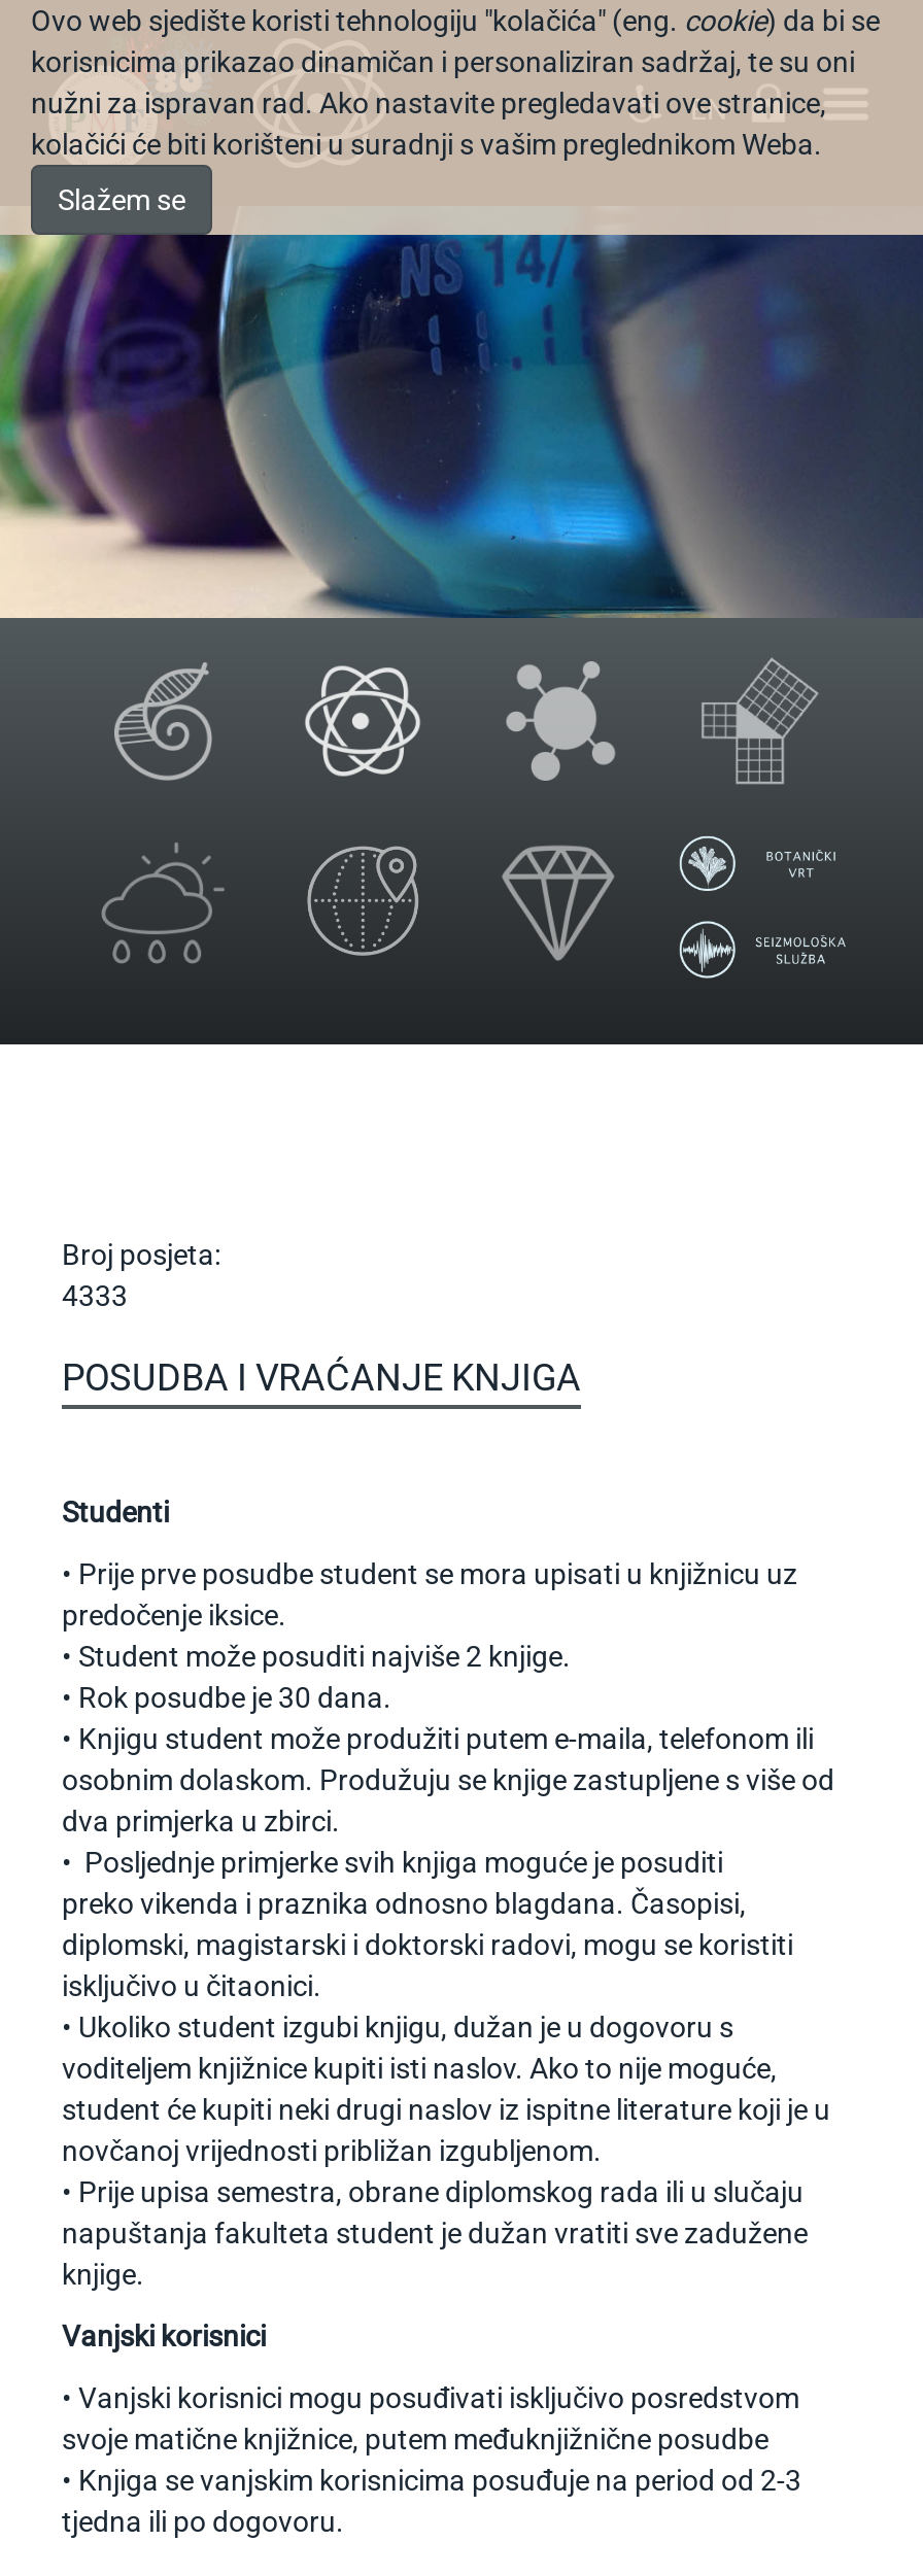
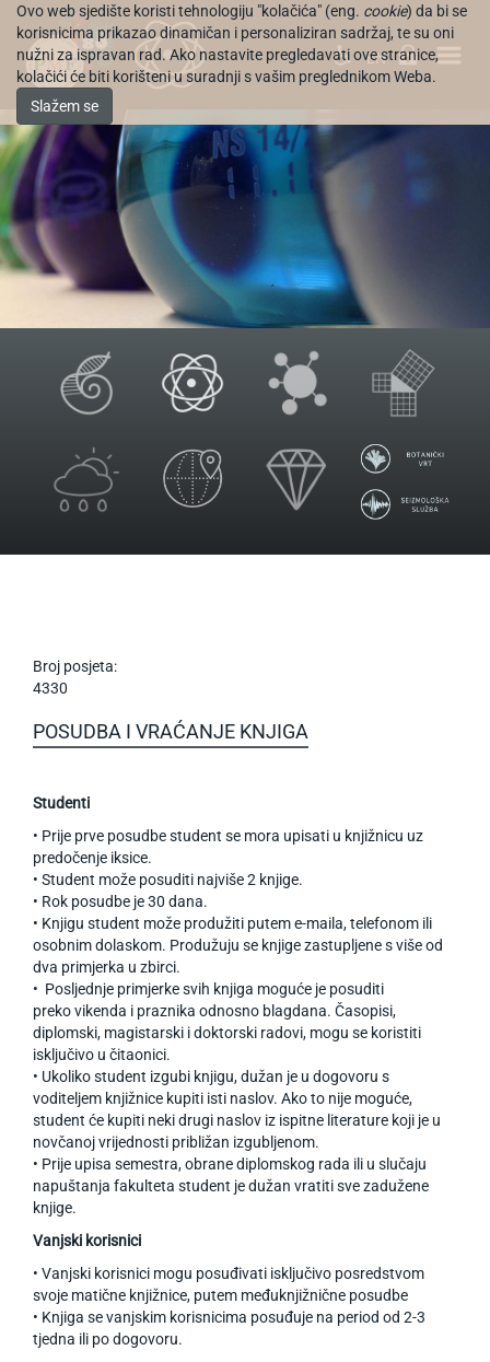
- 4333
+ 4330
